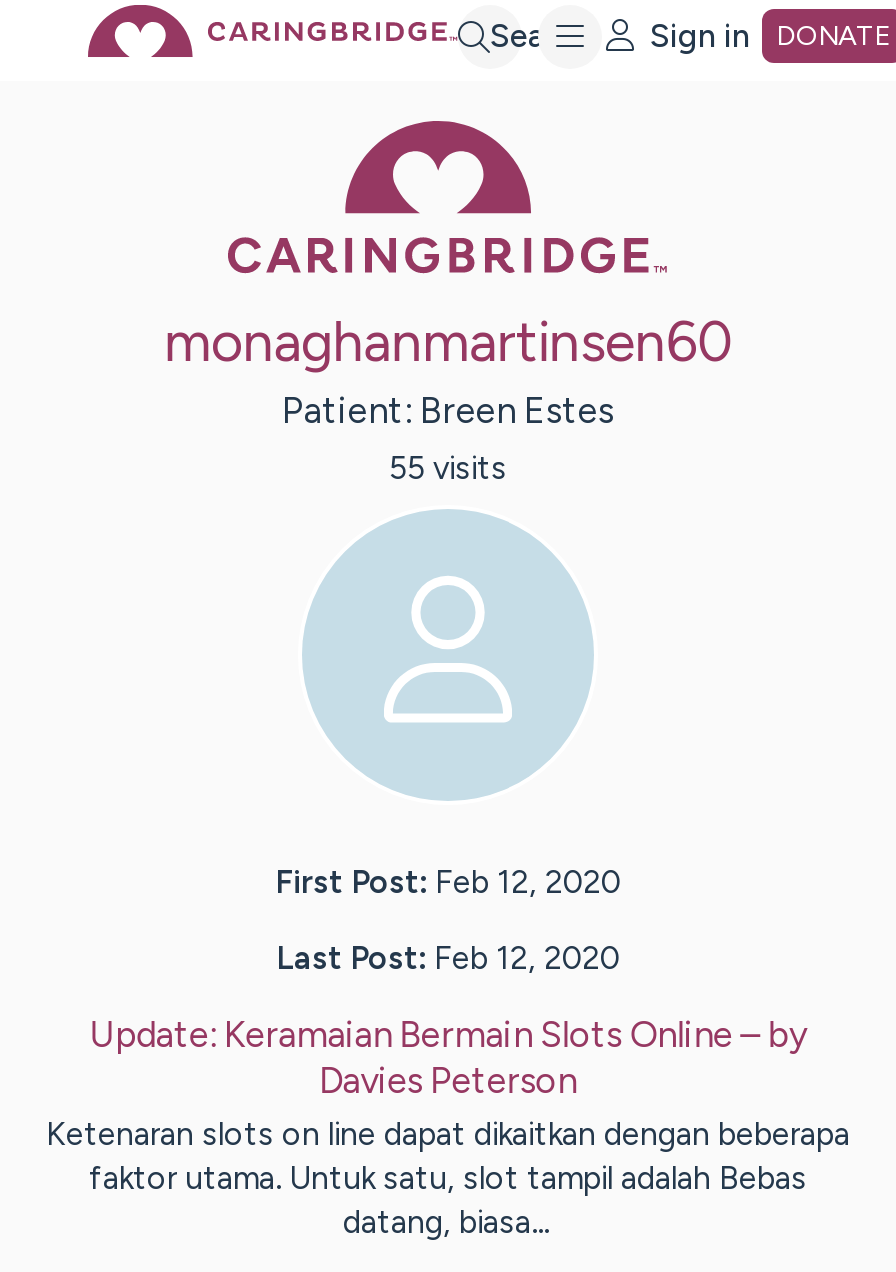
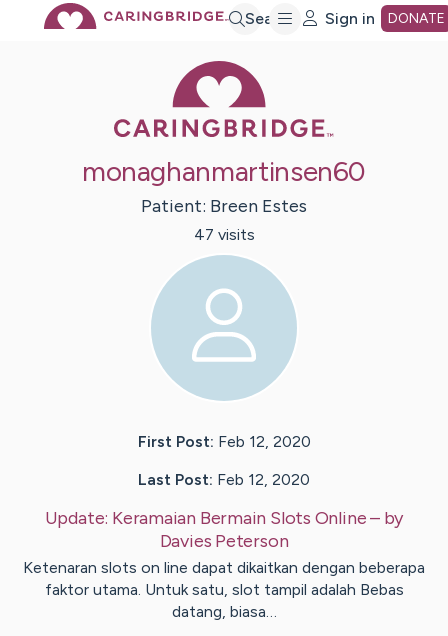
- 55 visits
+ 47 visits
